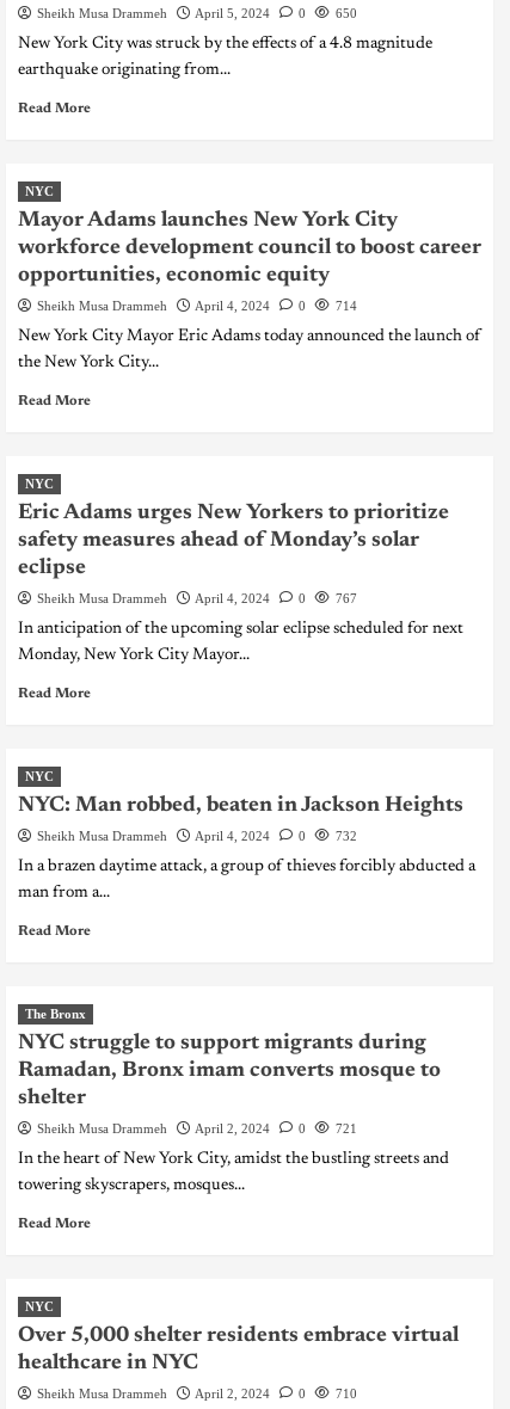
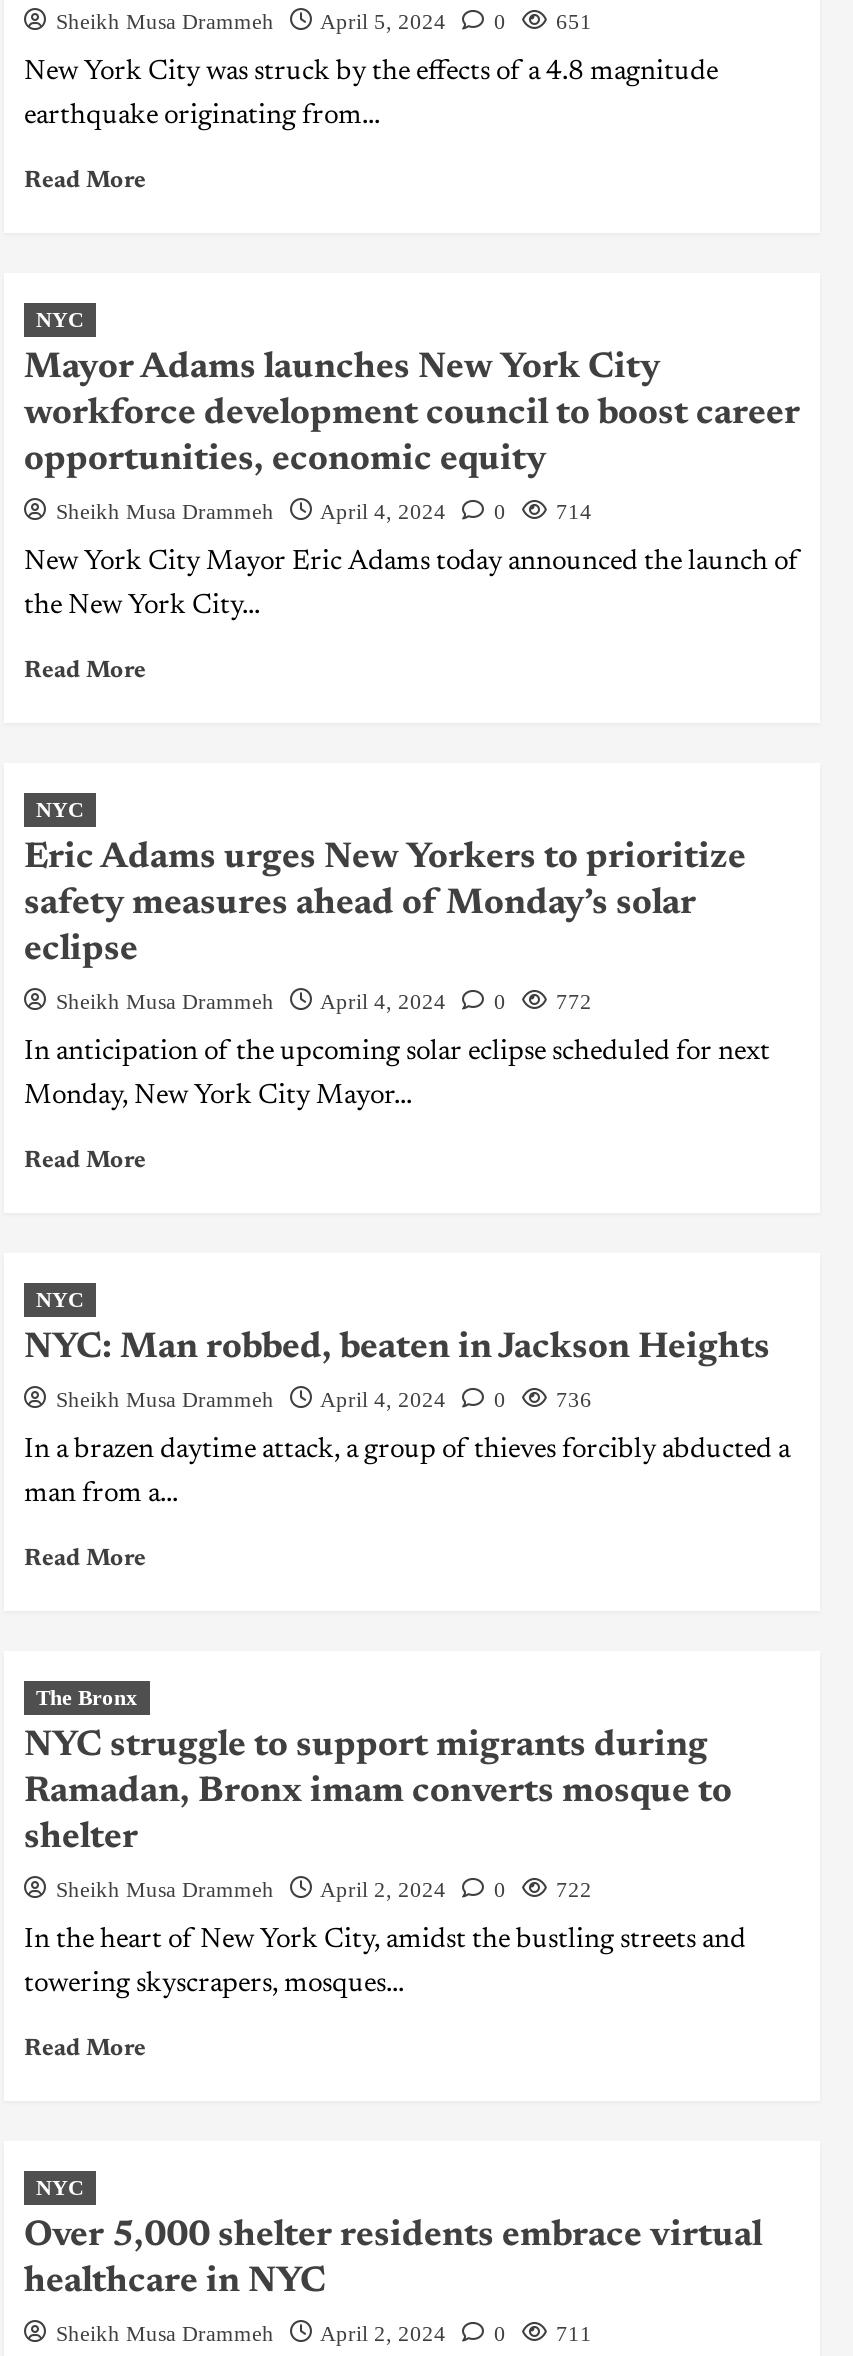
- 650
+ 651

- 767
+ 772

- 732
+ 736

- 721
+ 722

- 710
+ 711
